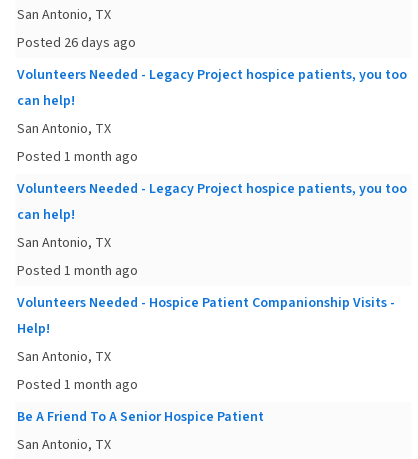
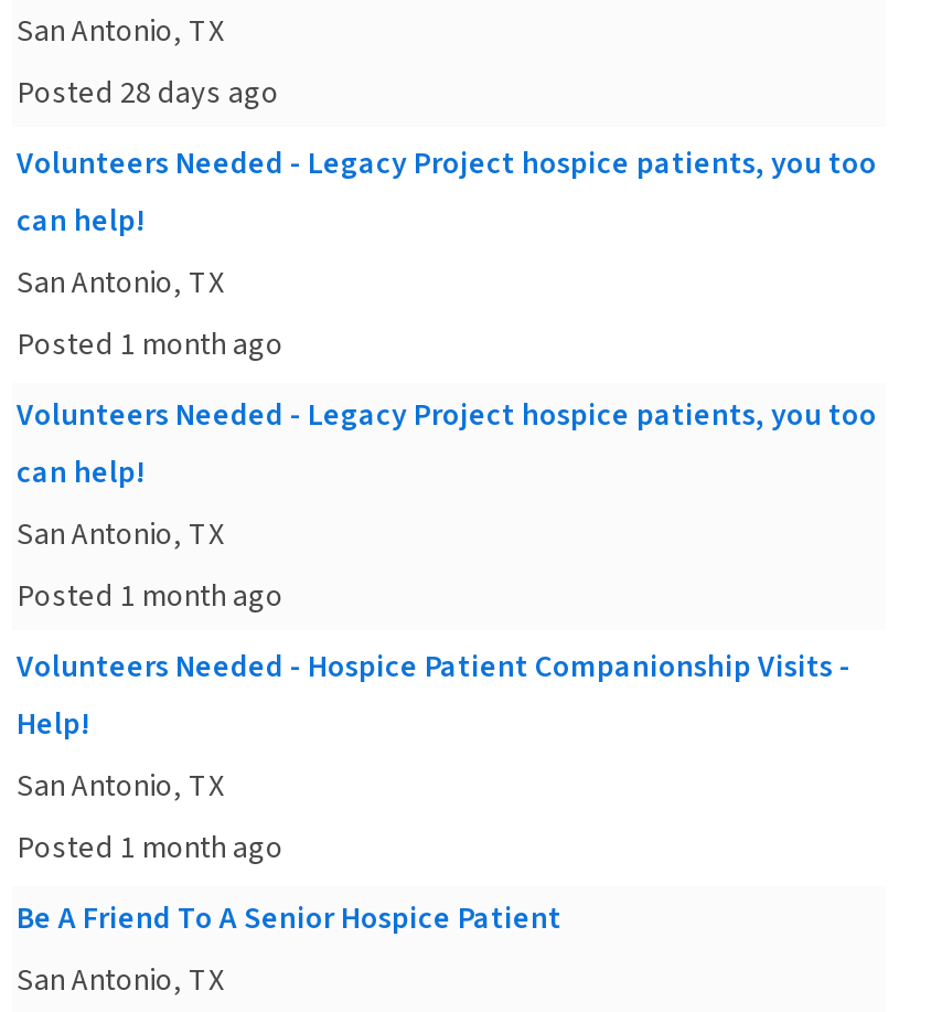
- Posted 26 days ago
+ Posted 28 days ago
